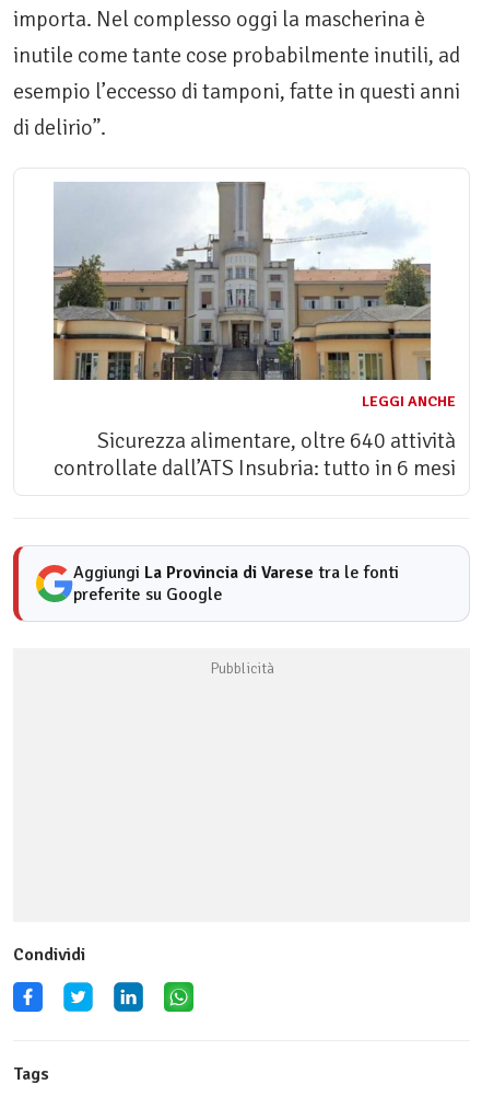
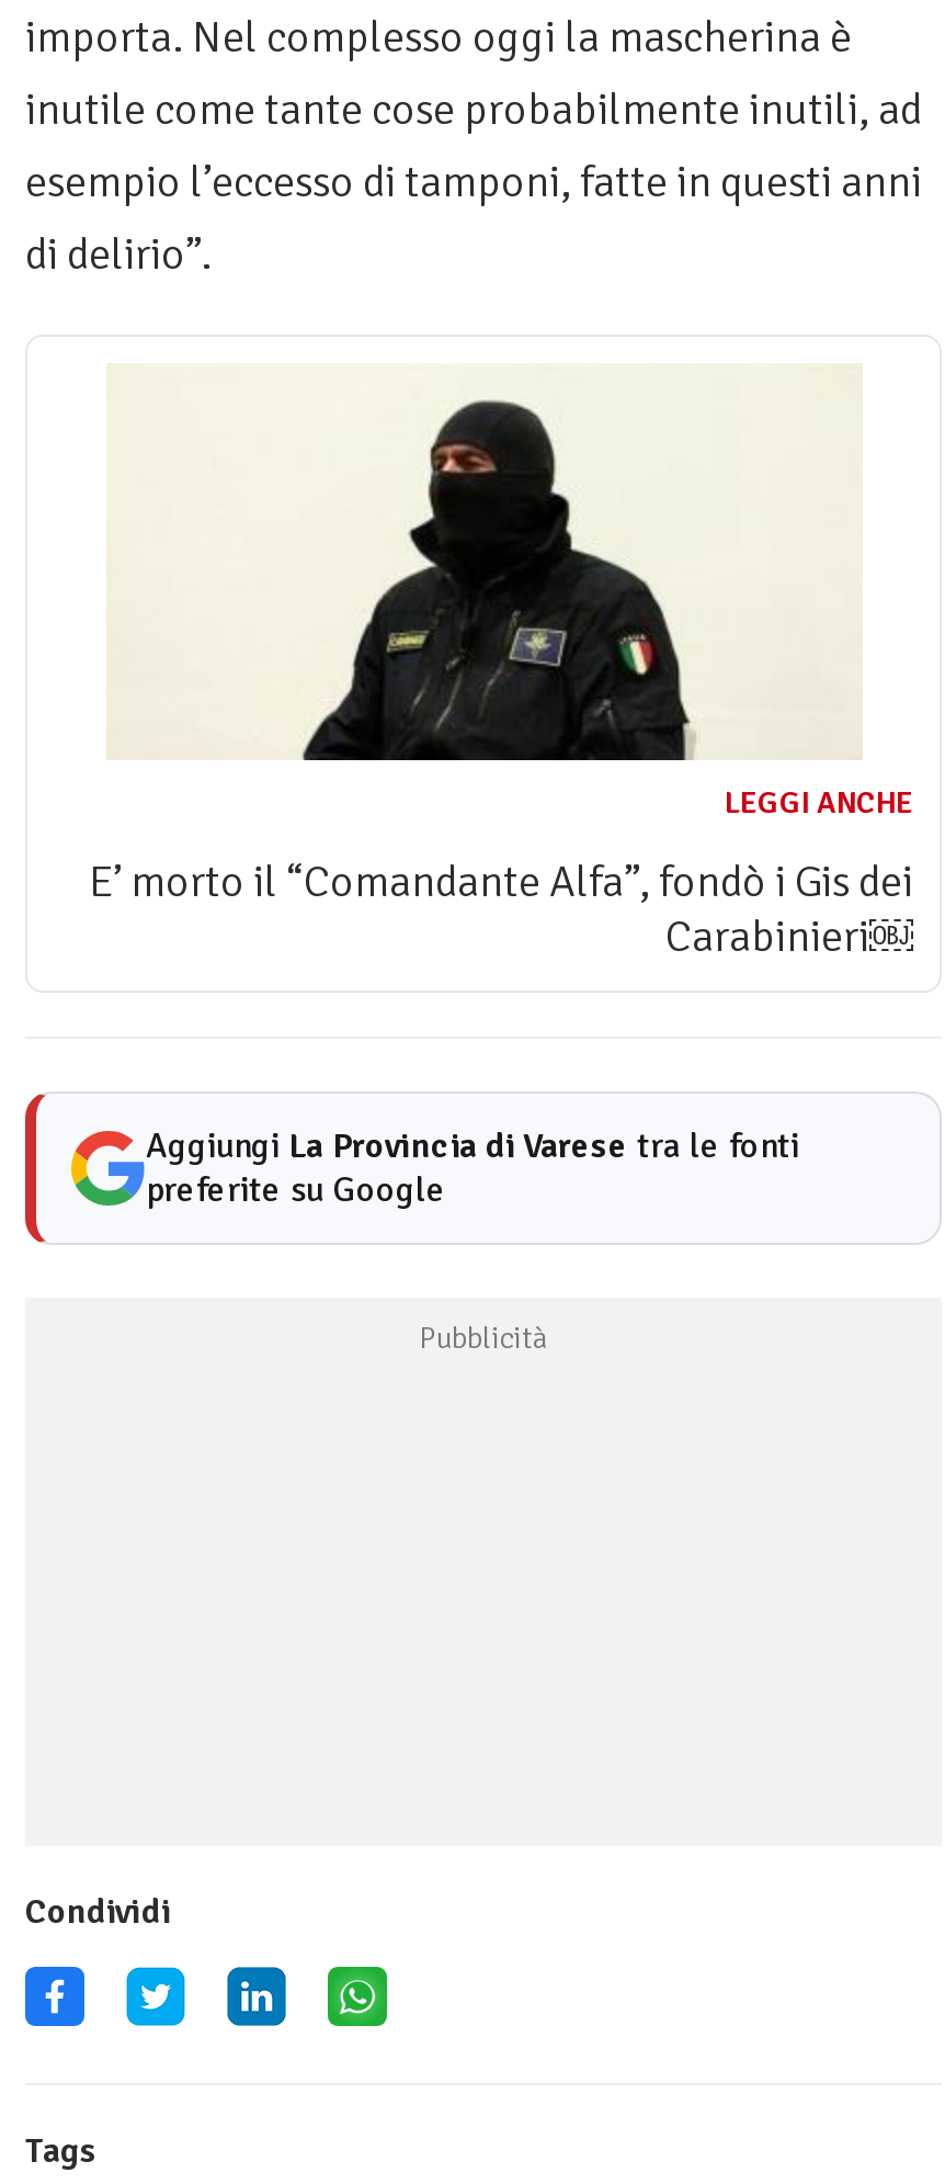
- [image]
+ [image]

- Sicurezza alimentare, oltre 640 attività
- controllate dall’ATS Insubria: tutto in 6 mesi
+ E’ morto il “Comandante Alfa”, fondò i Gis dei
+ Carabinieri￼
